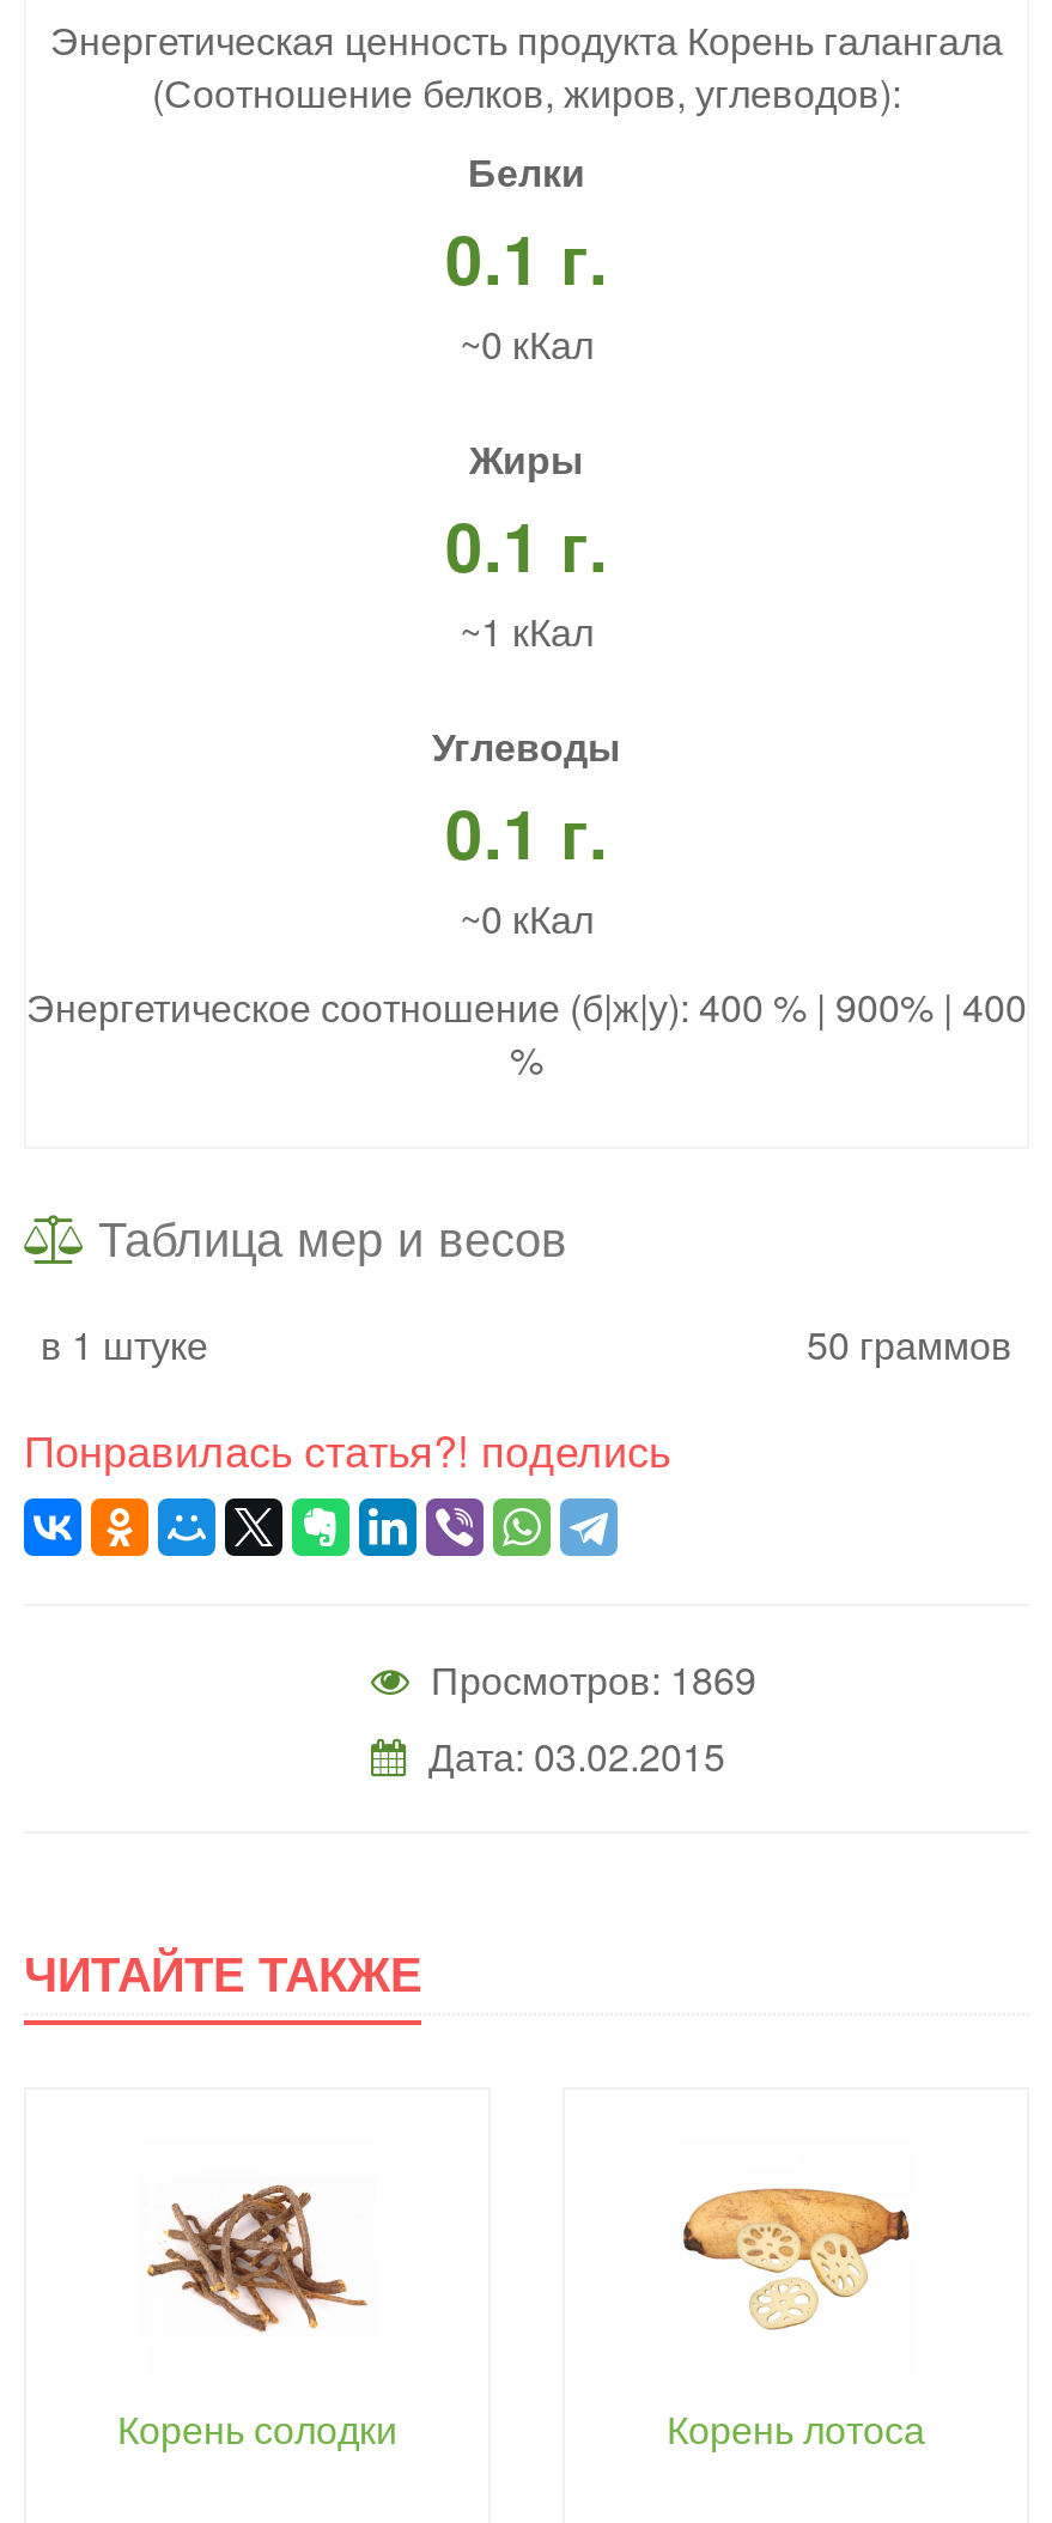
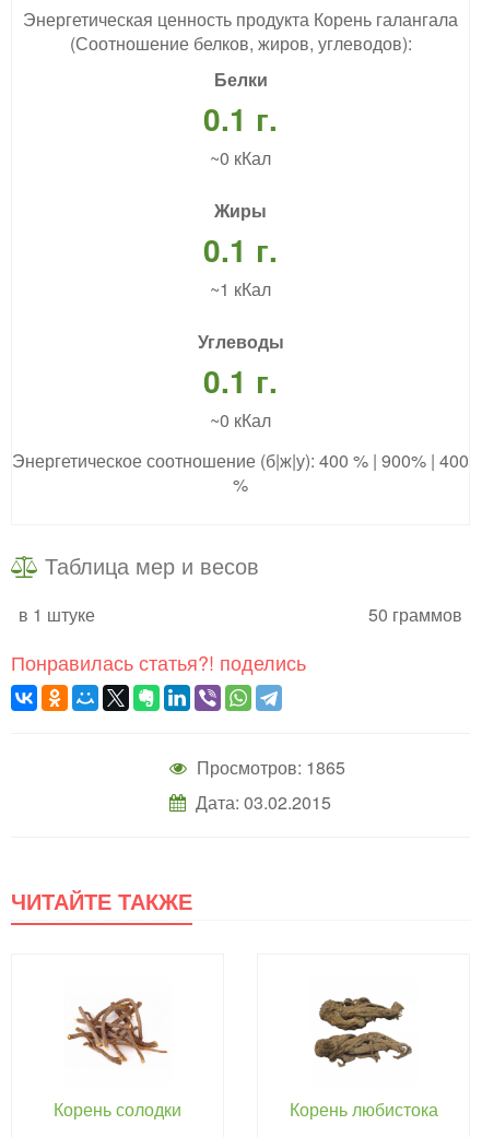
- Просмотров: 1869
+ Просмотров: 1865

- [image]
- Корень лотоса
+ [image]
+ Корень любистока
